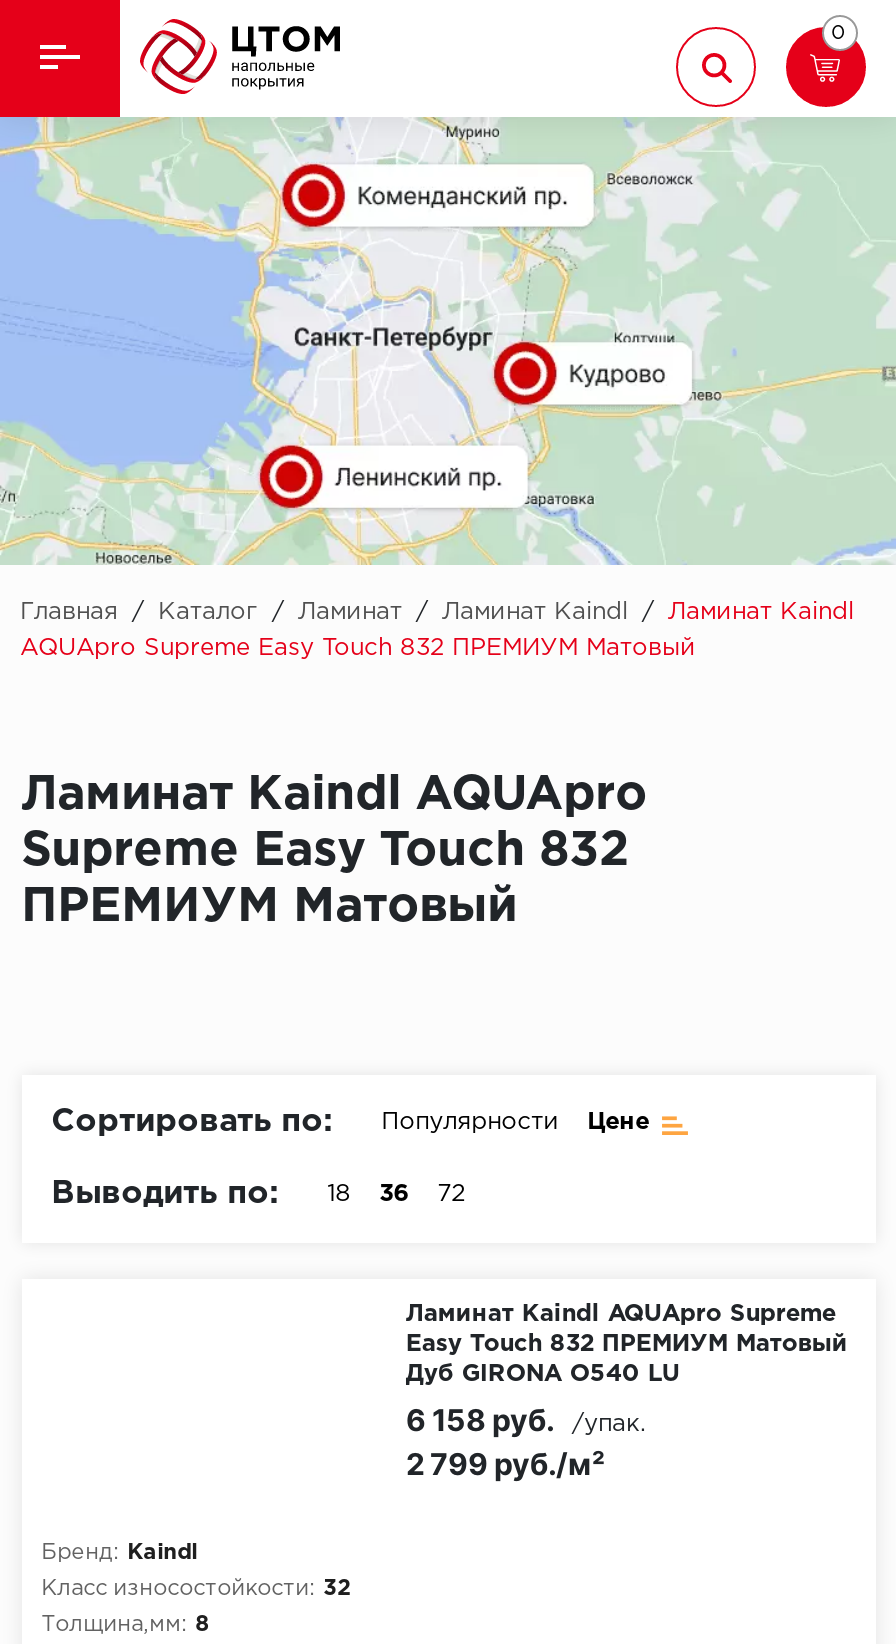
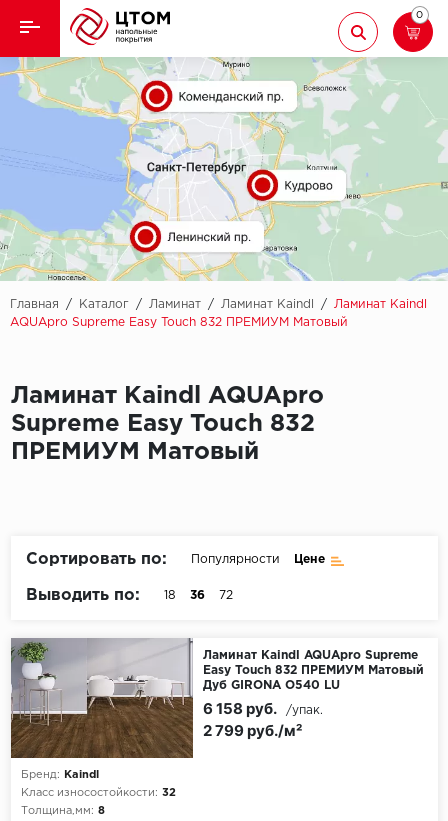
+ [image]
